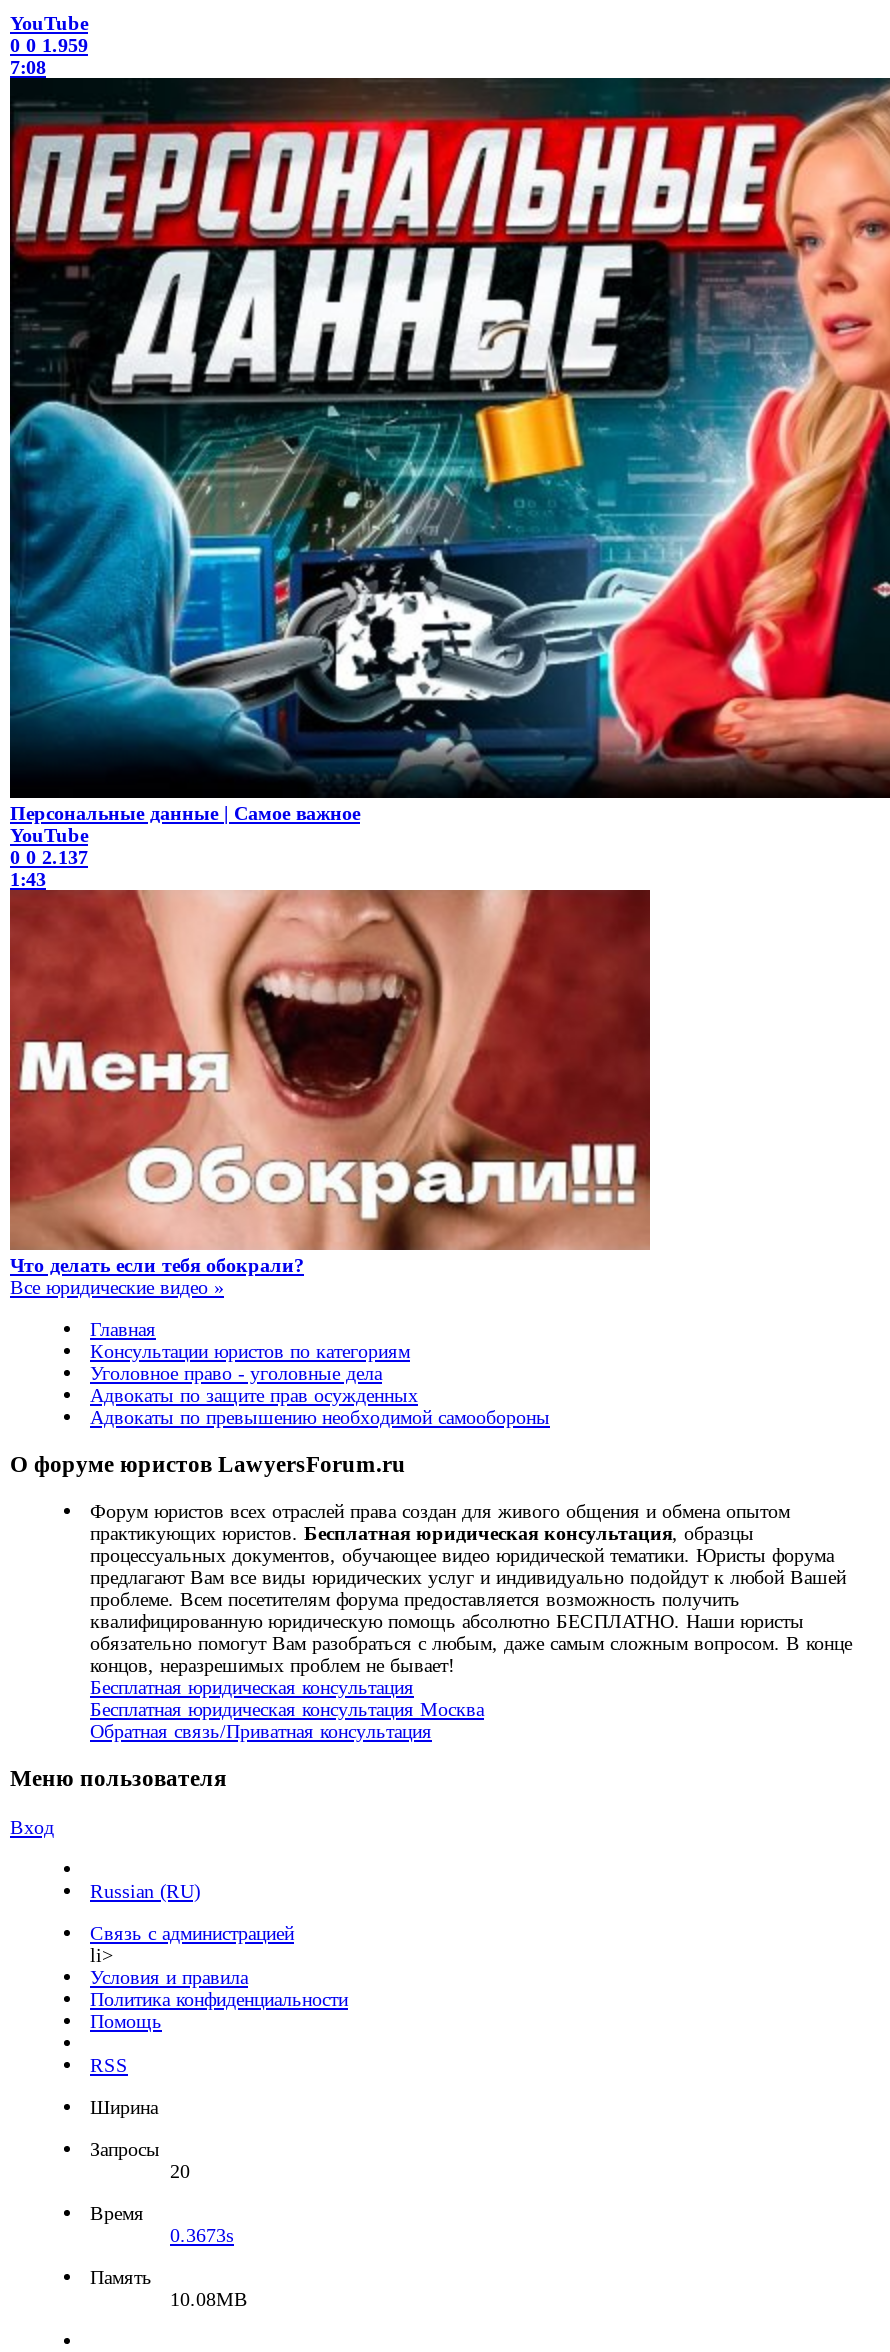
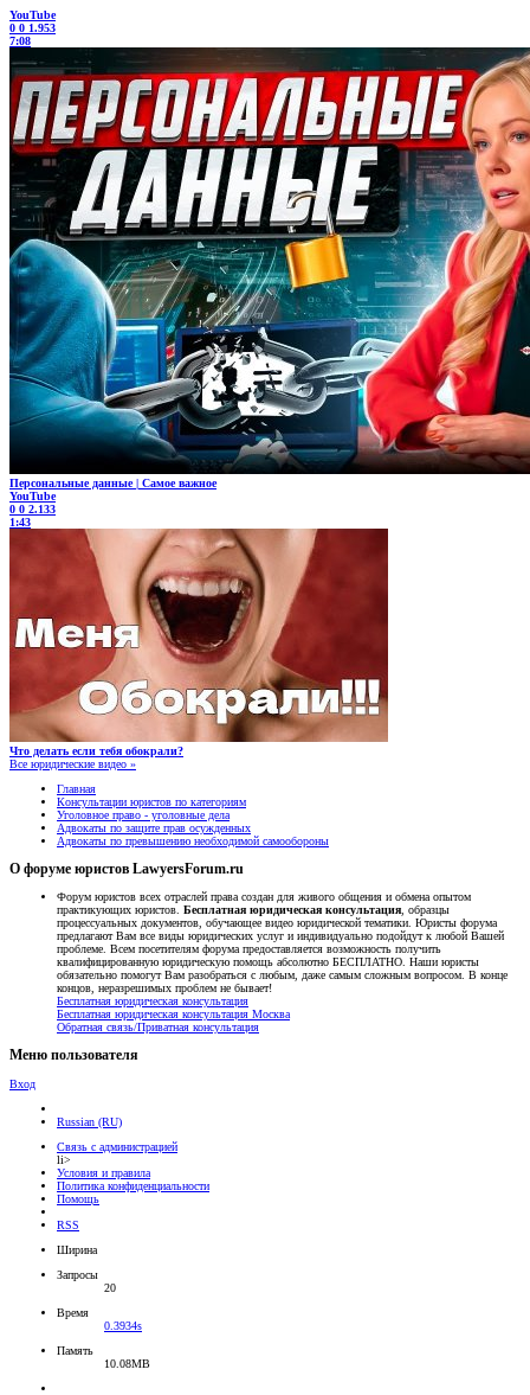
- 001.959
+ 001.953

- 002.137
+ 002.133

- 0.3673s
+ 0.3934s
